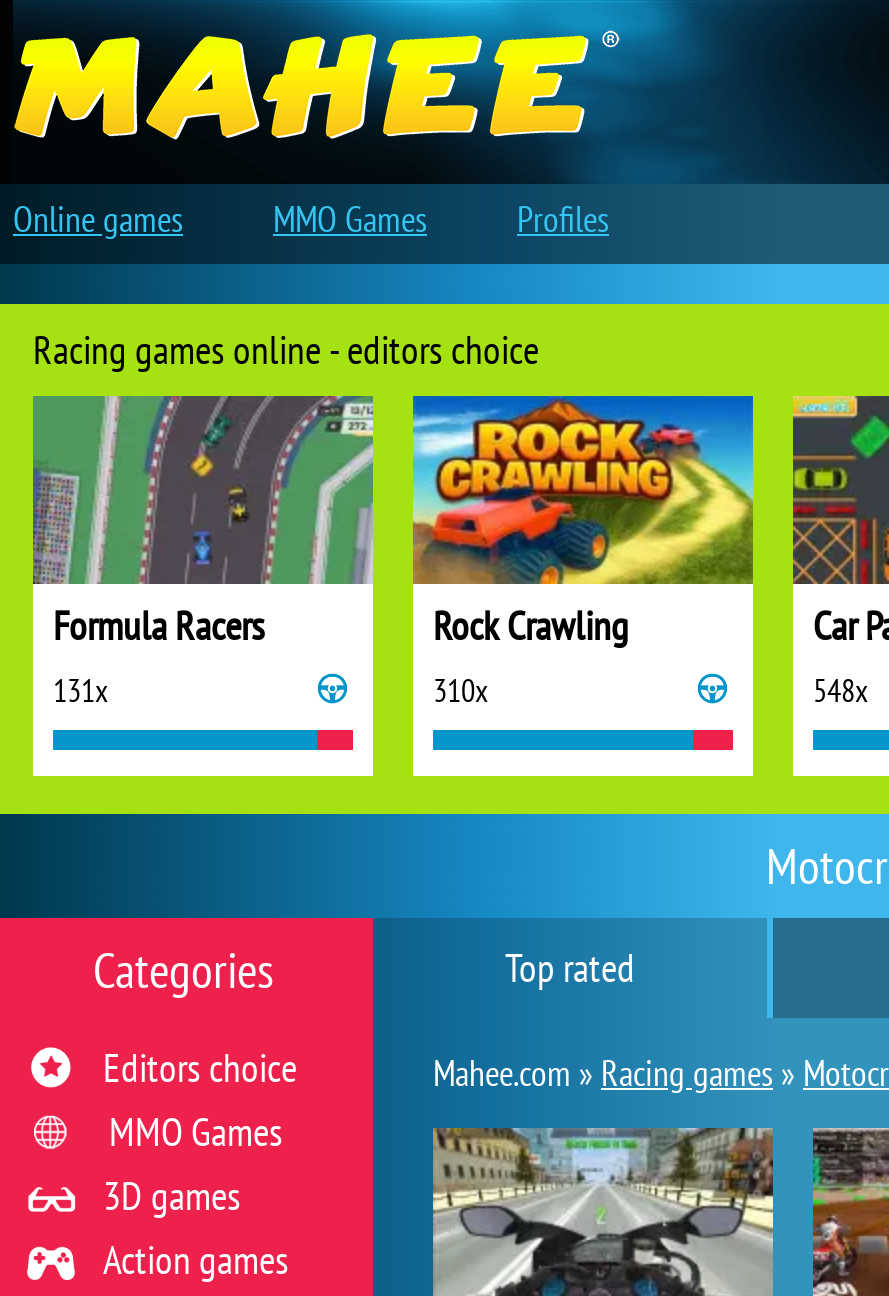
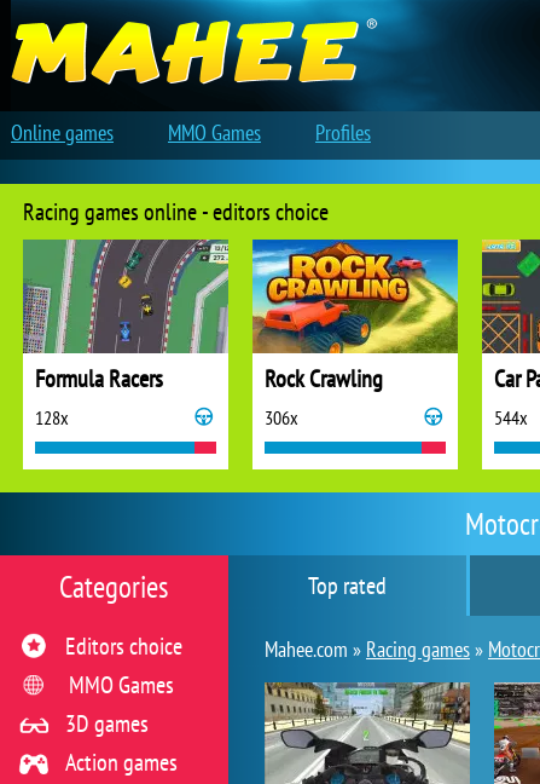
- 131x
+ 128x

- 310x
+ 306x

- 548x
+ 544x
